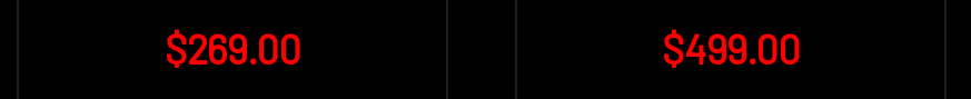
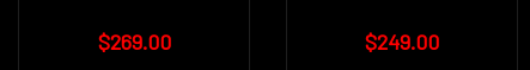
- $499.00
+ $249.00
